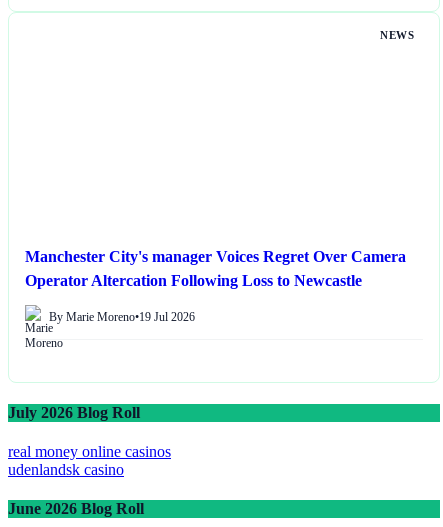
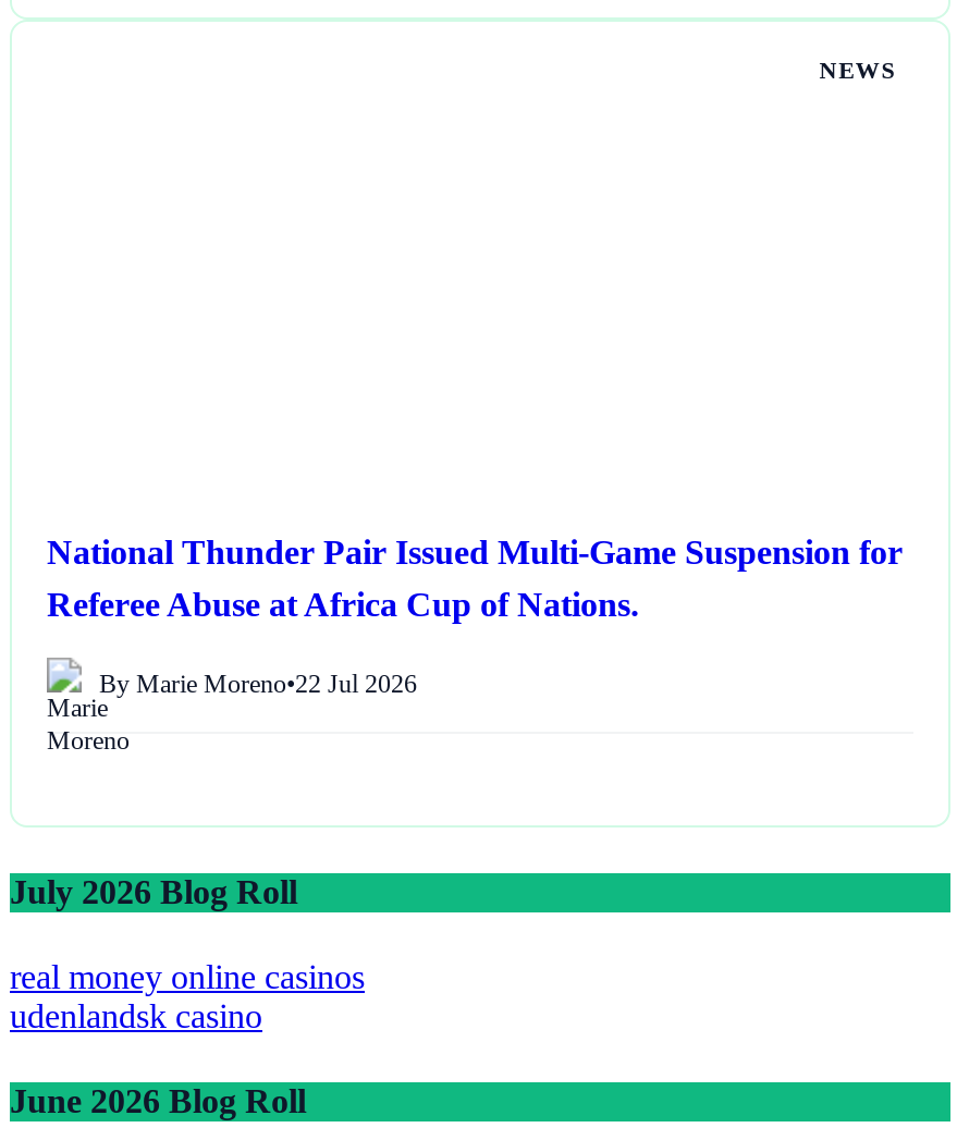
- Manchester City's manager Voices Regret Over Camera
- Operator Altercation Following Loss to Newcastle
+ National Thunder Pair Issued Multi-Game Suspension for
+ Referee Abuse at Africa Cup of Nations.

- By Marie Moreno•19 Jul 2026
+ By Marie Moreno•22 Jul 2026
